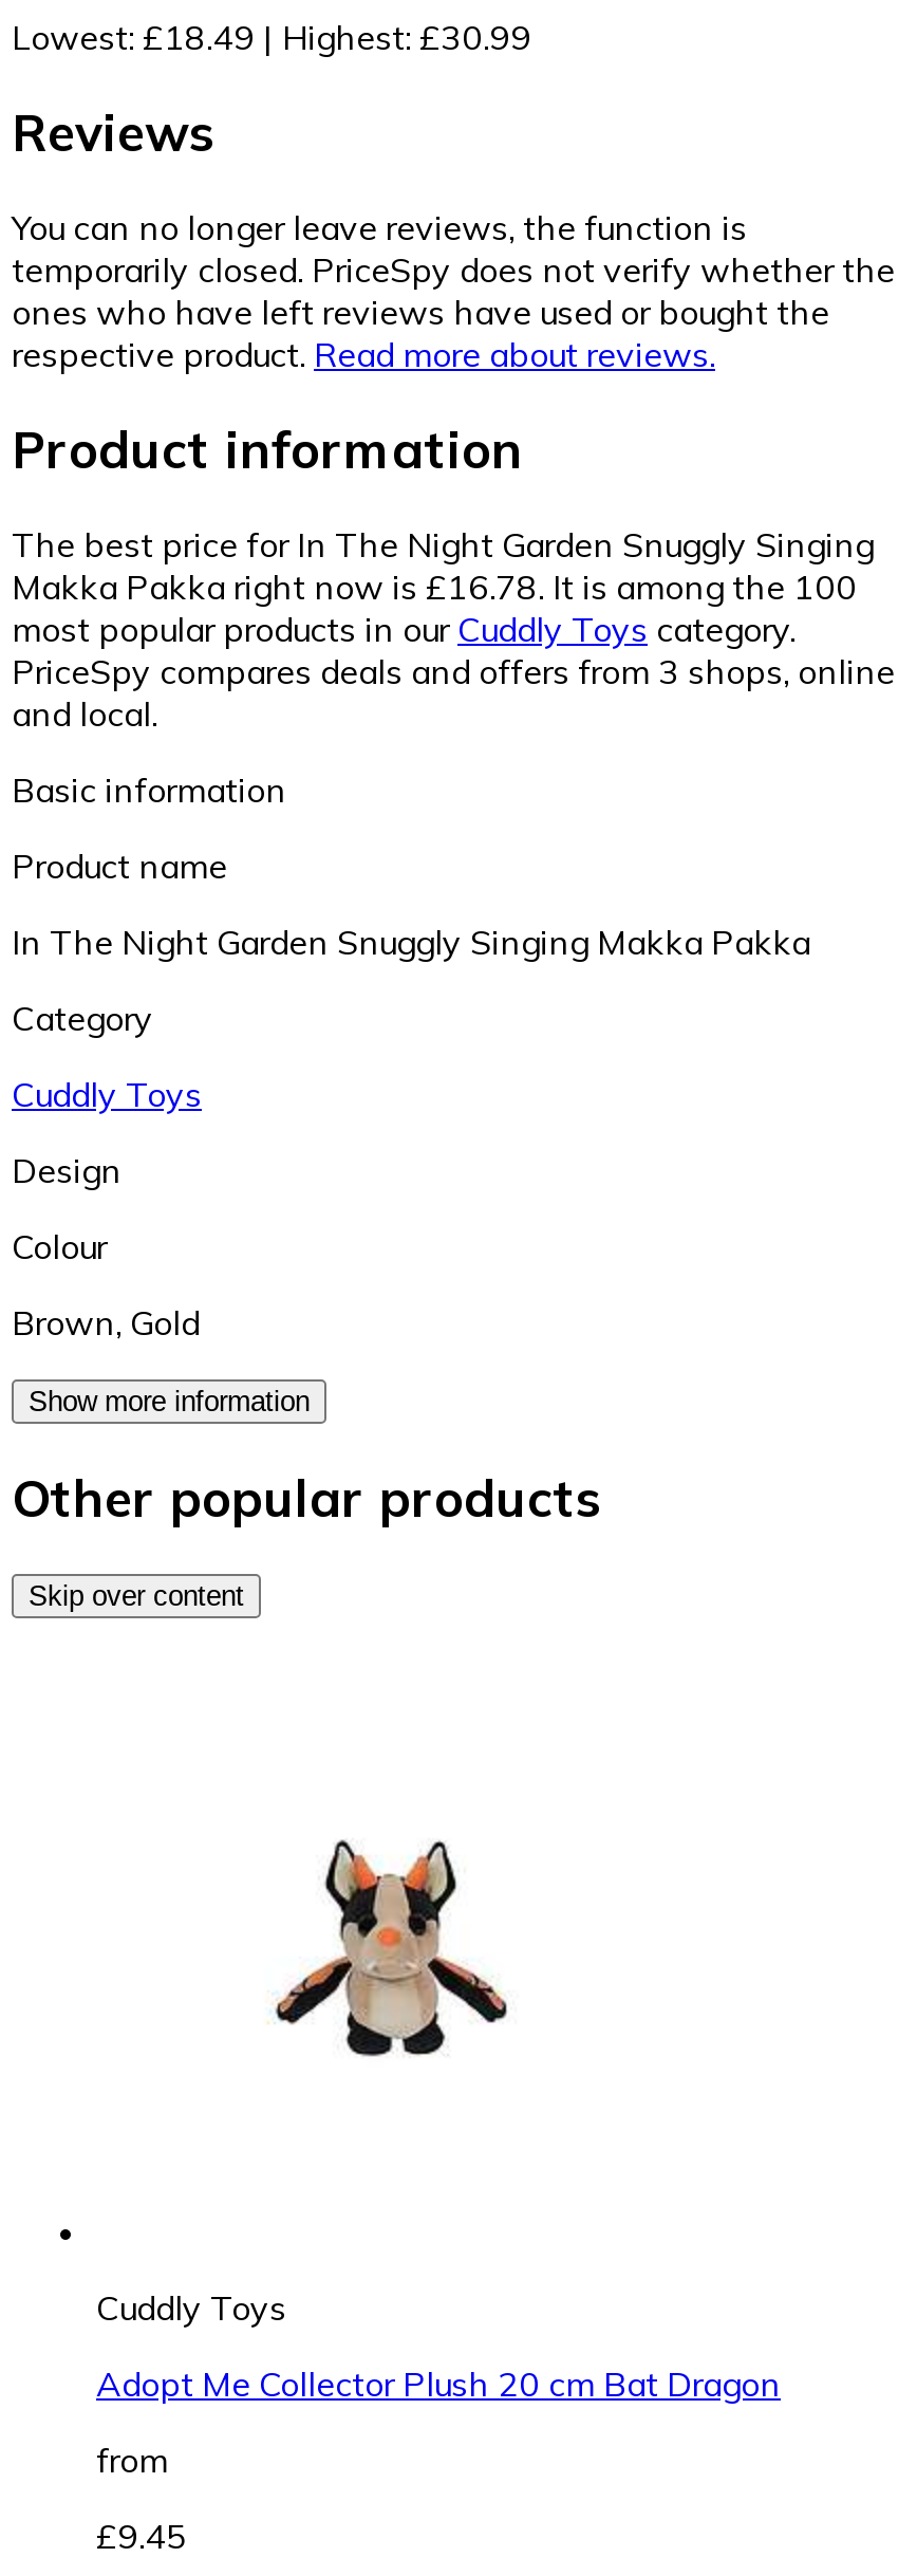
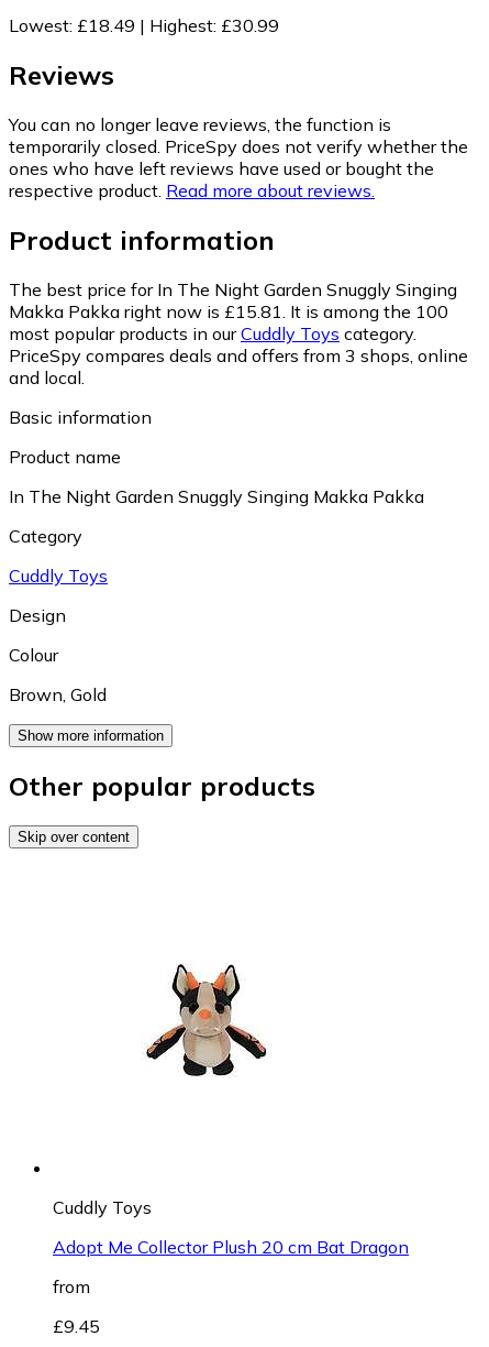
- Makka Pakka right now is £16.78. It is among the 100
+ Makka Pakka right now is £15.81. It is among the 100
